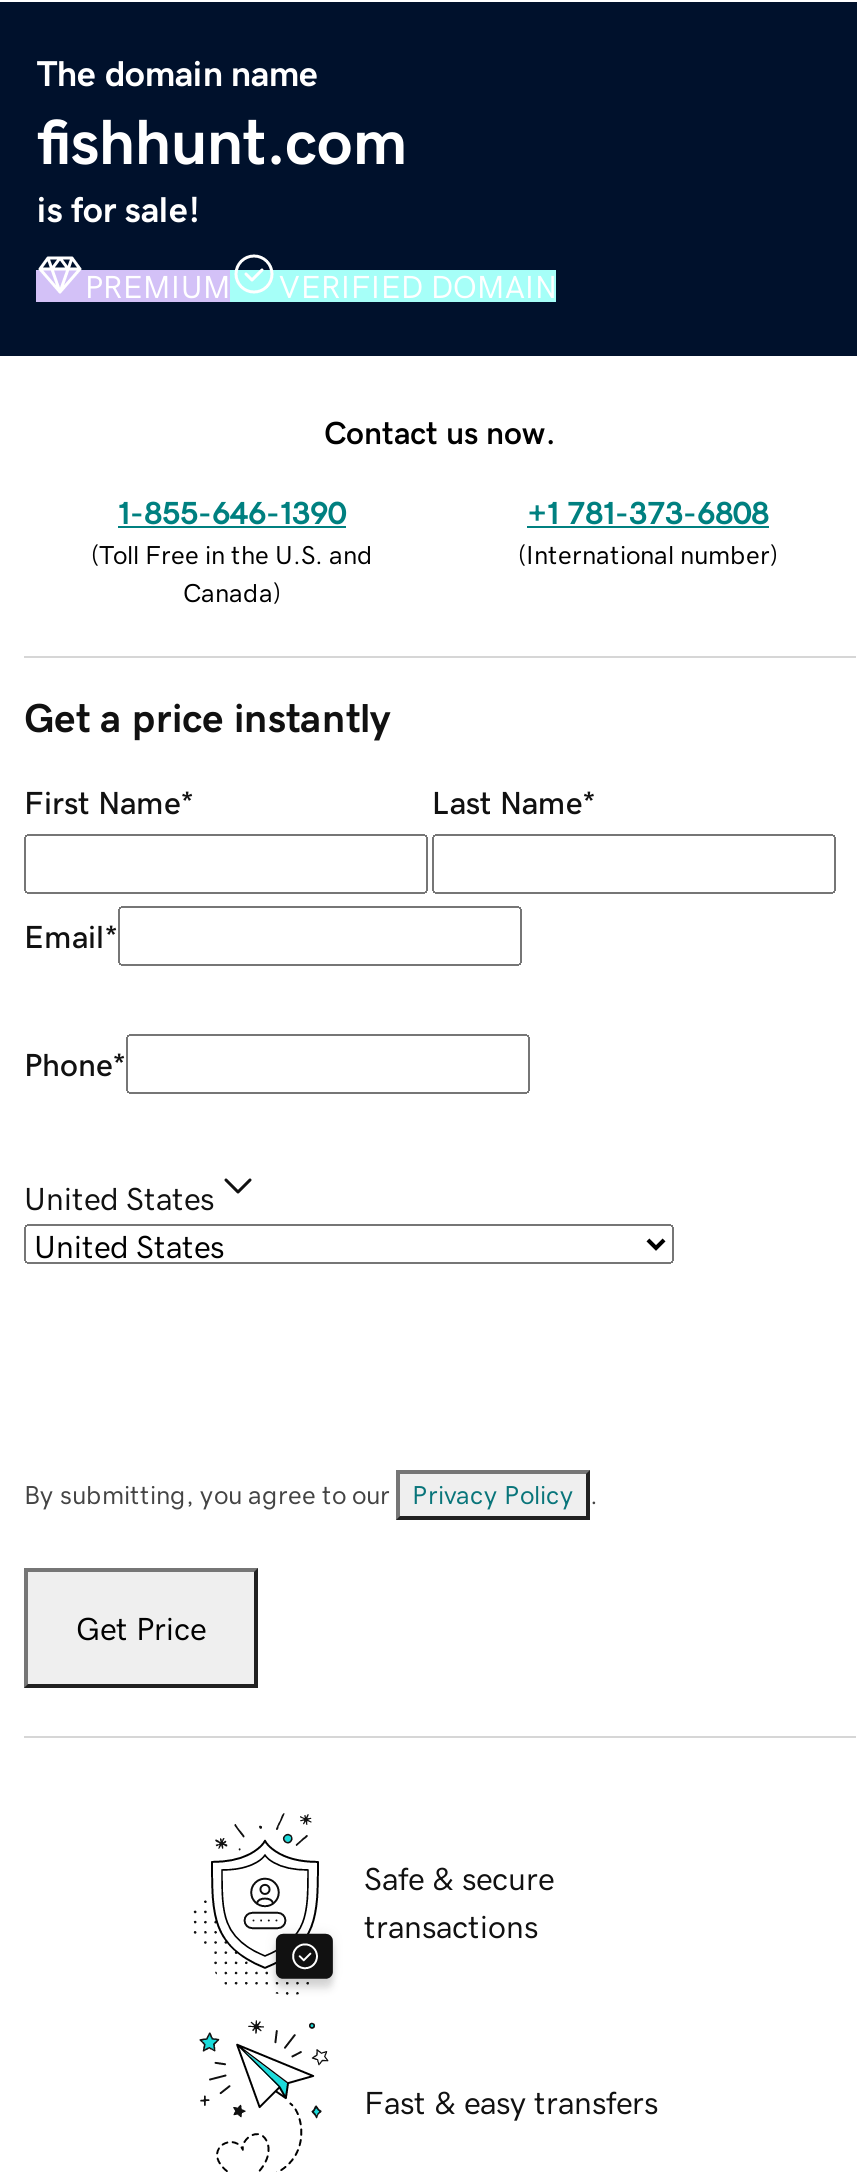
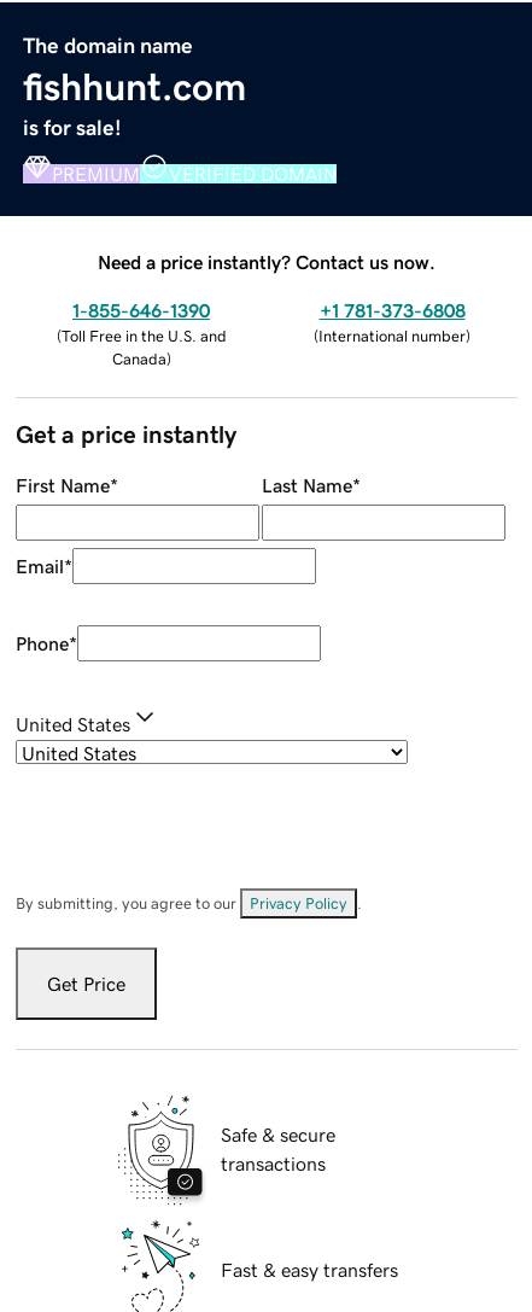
- Contact us now.
+ Need a price instantly? Contact us now.
